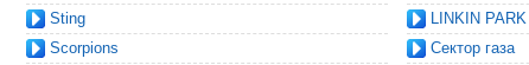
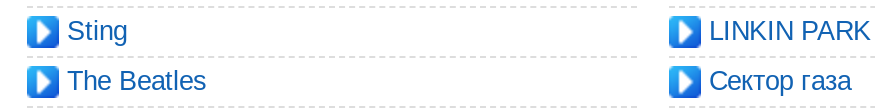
- Scorpions
+ The Beatles
